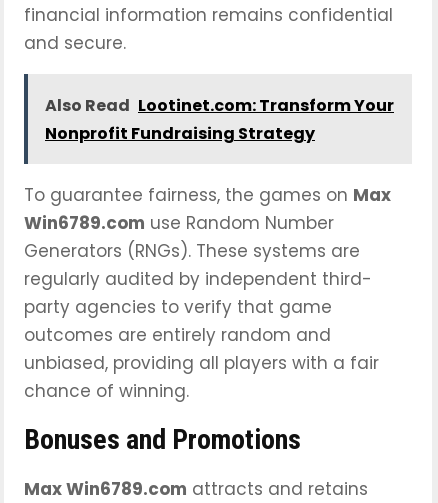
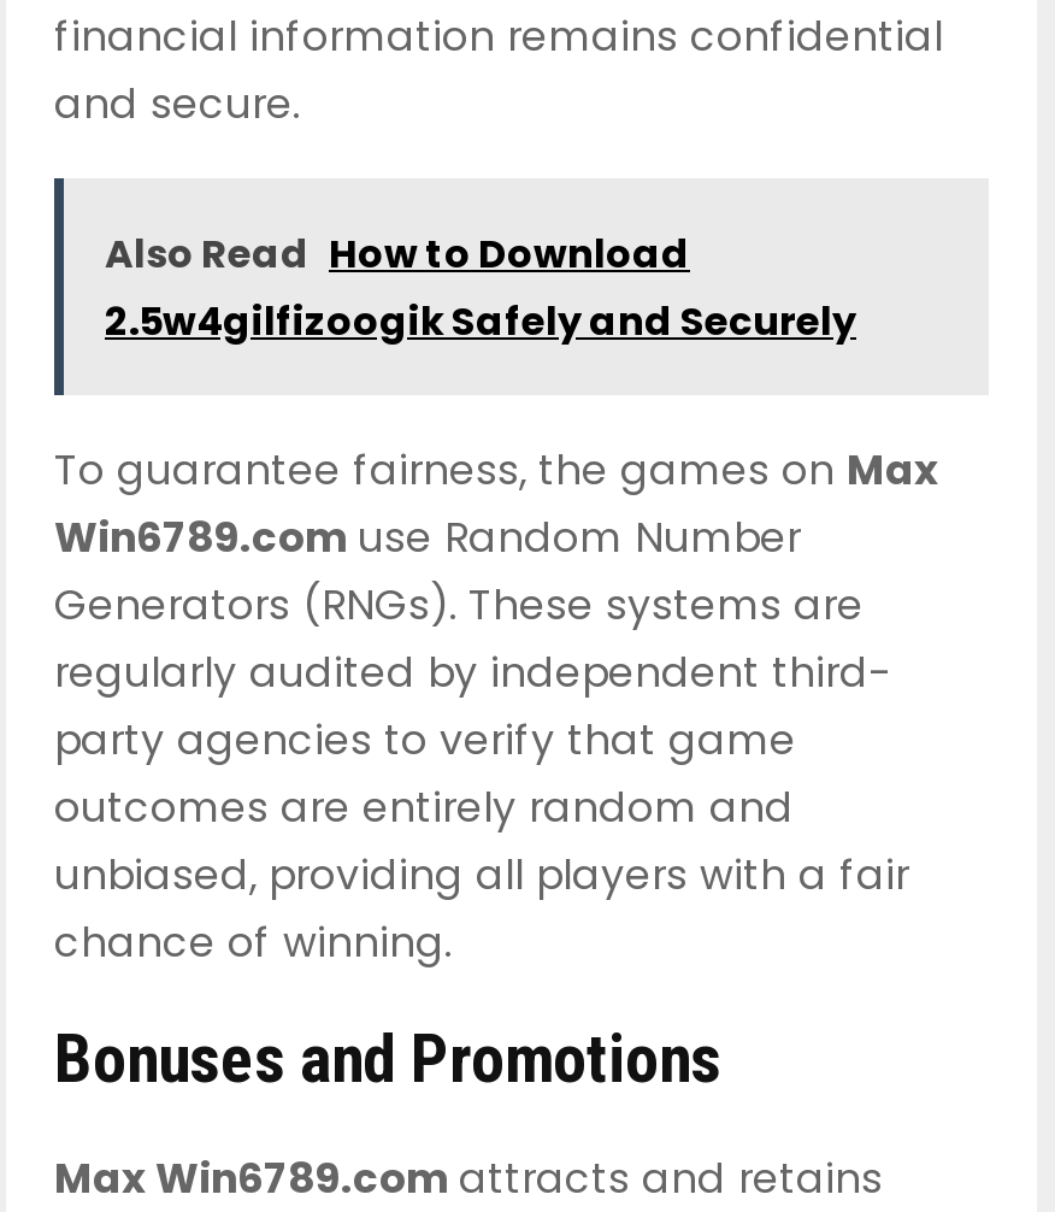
- Also Read Lootinet.com: Transform Your
- Nonprofit Fundraising Strategy
+ Also Read How to Download
+ 2.5w4gilfizoogik Safely and Securely
